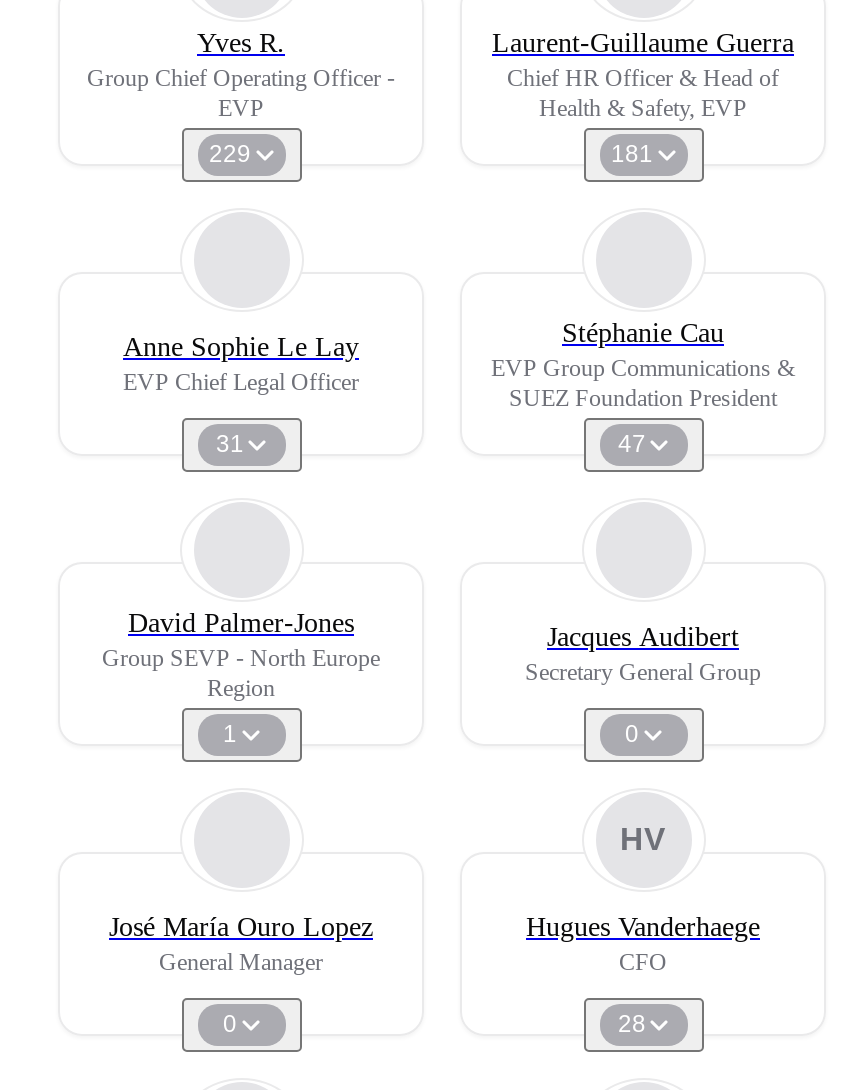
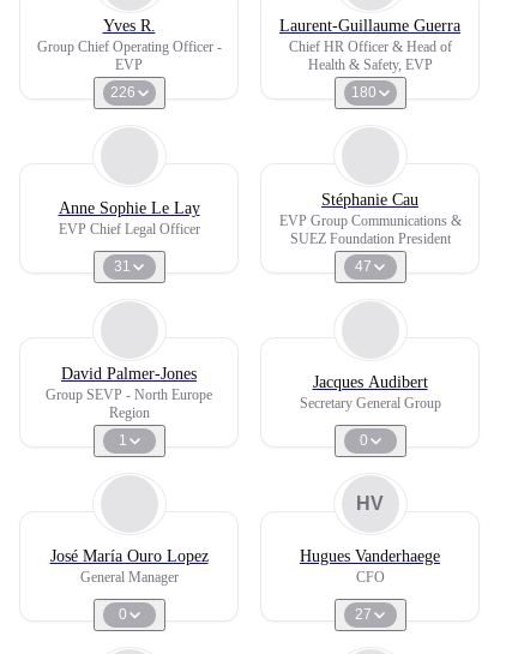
- 229
+ 226

- 181
+ 180

- 28
+ 27
